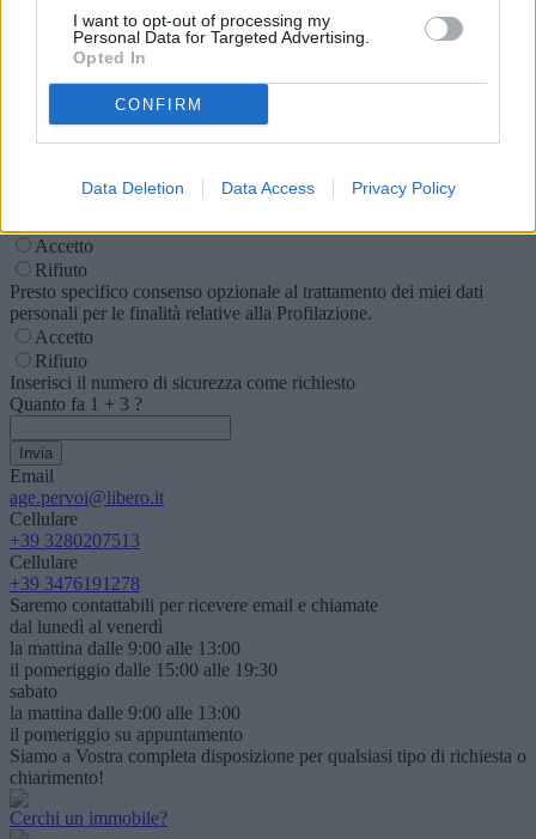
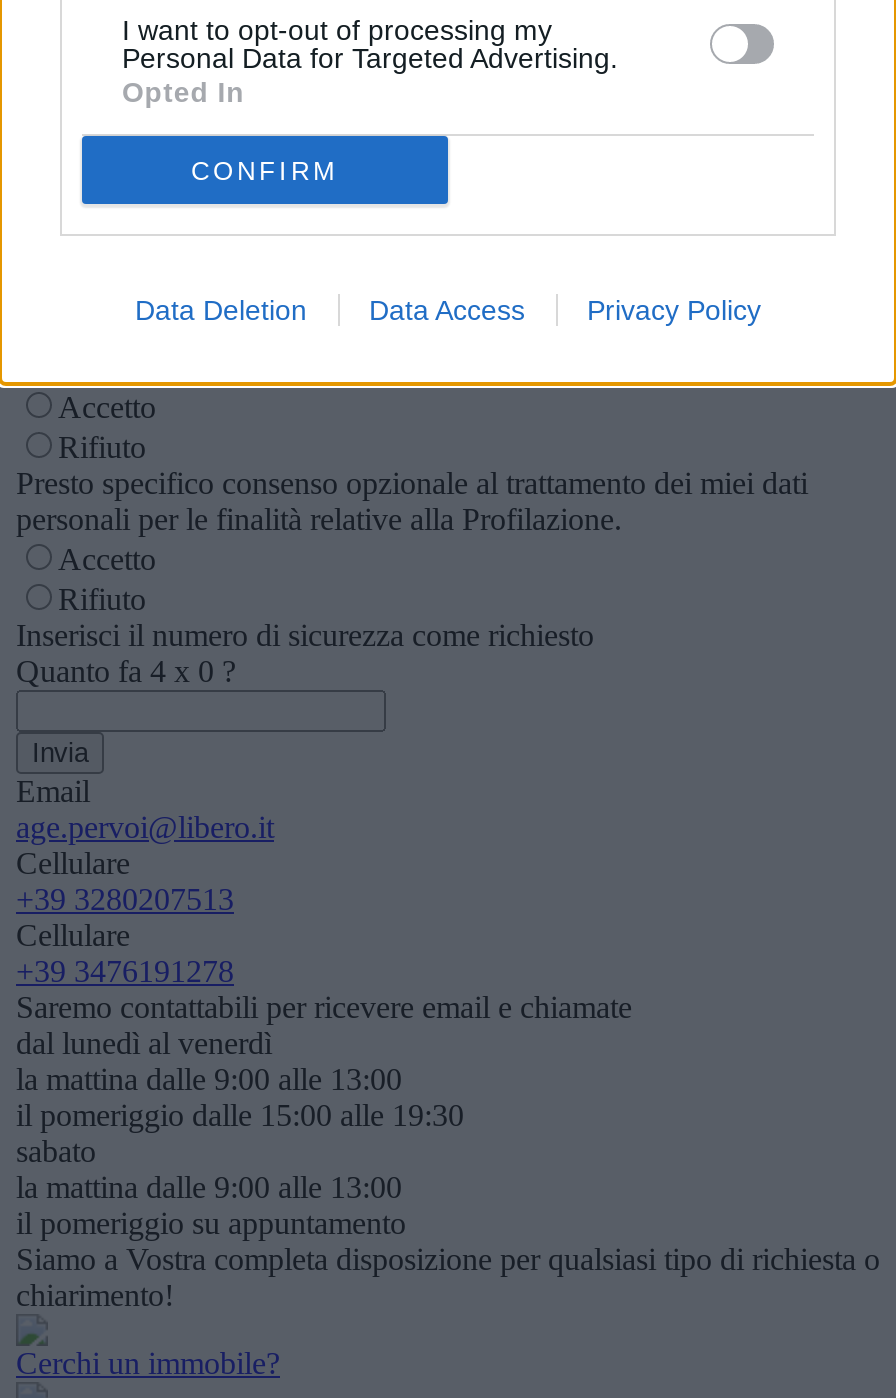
- Quanto fa 1 + 3?
+ Quanto fa 4 x 0?
